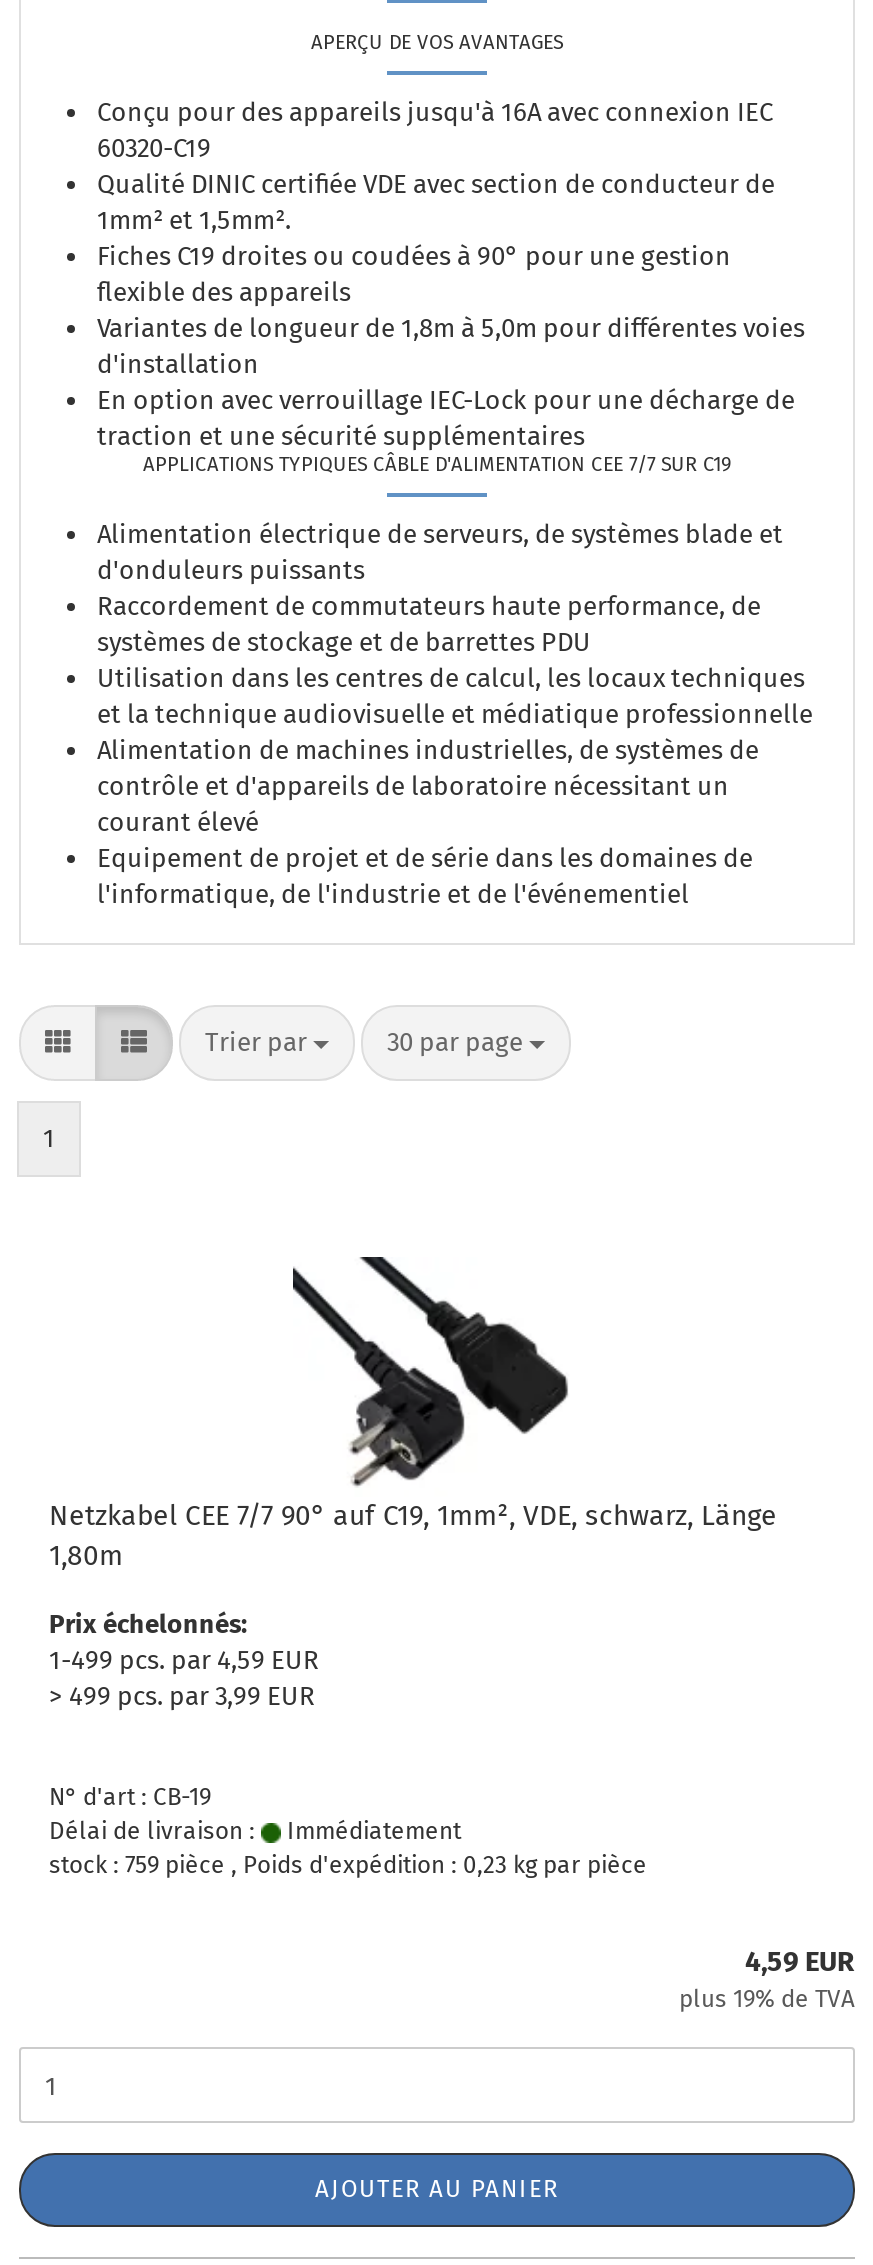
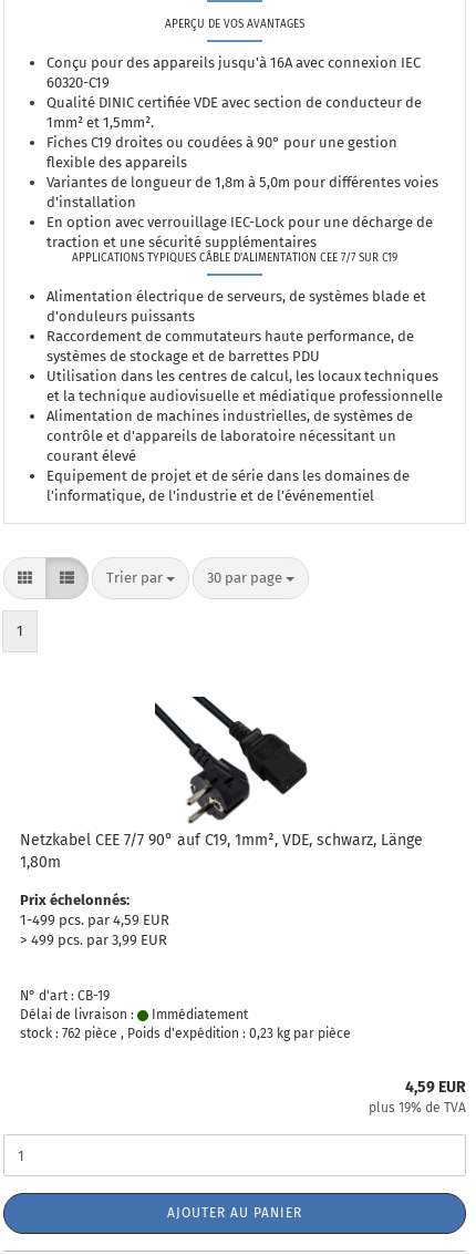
- stock : 759 pièce , Poids d'expédition : 0,23 kg par pièce
+ stock : 762 pièce , Poids d'expédition : 0,23 kg par pièce
